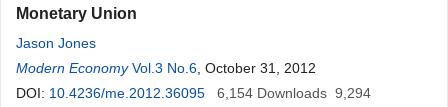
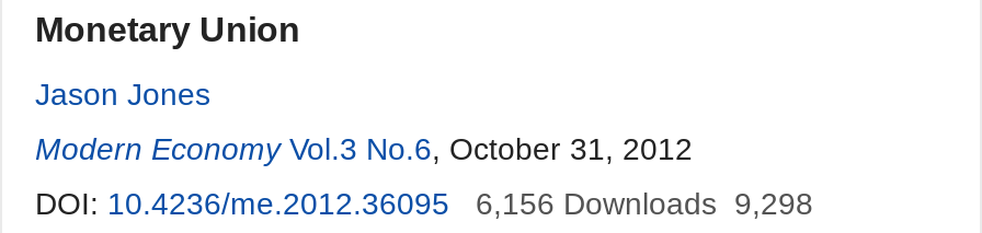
- DOI: 10.4236/me.2012.36095 6,154 Downloads 9,294
+ DOI: 10.4236/me.2012.36095 6,156 Downloads 9,298
